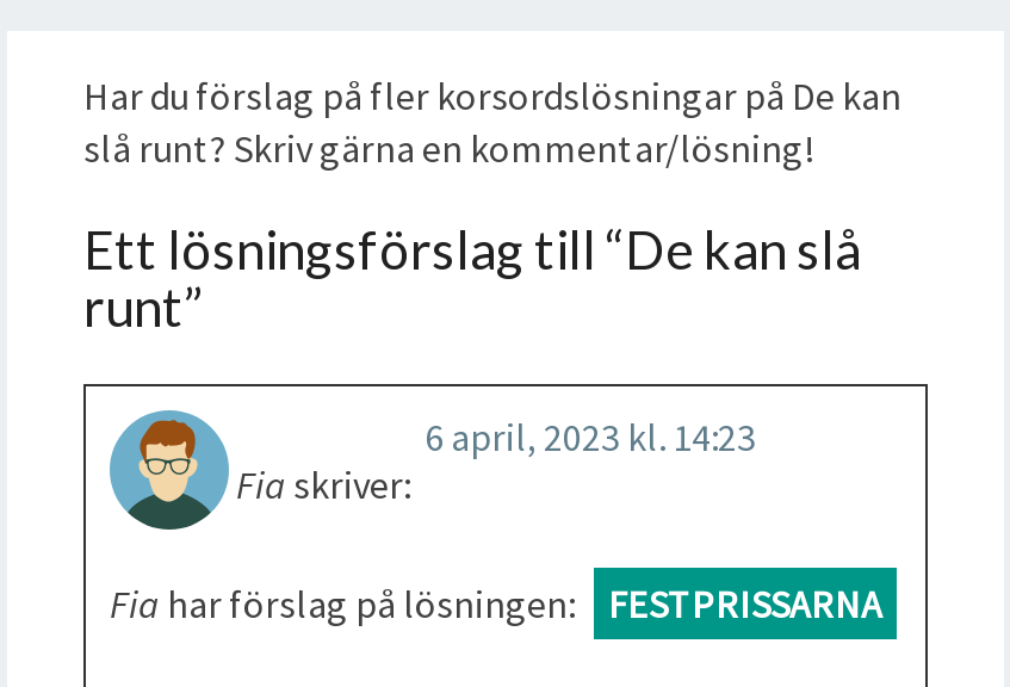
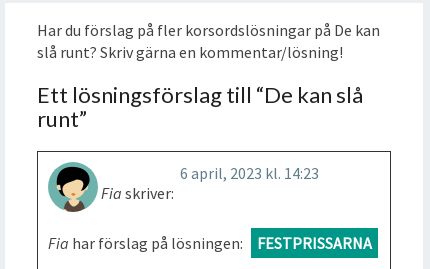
- [image]
+ [image]
